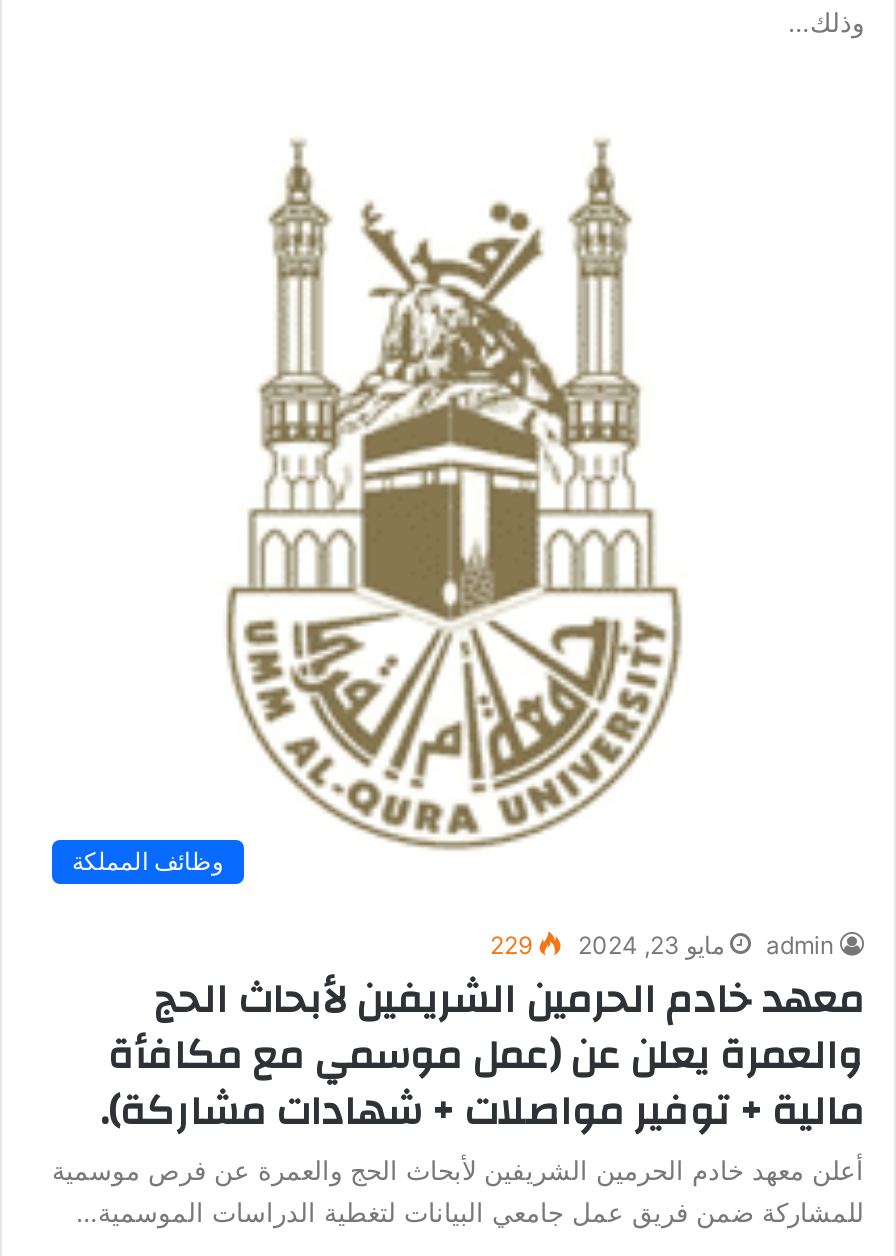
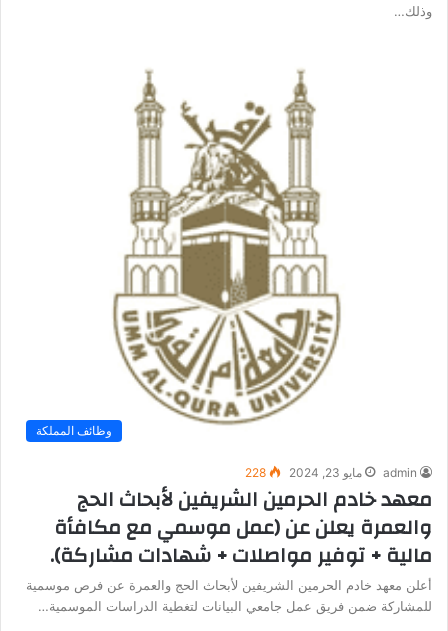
- 229
+ 228
